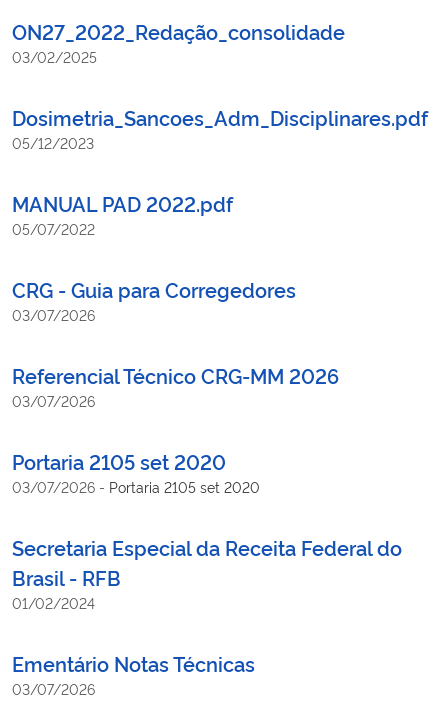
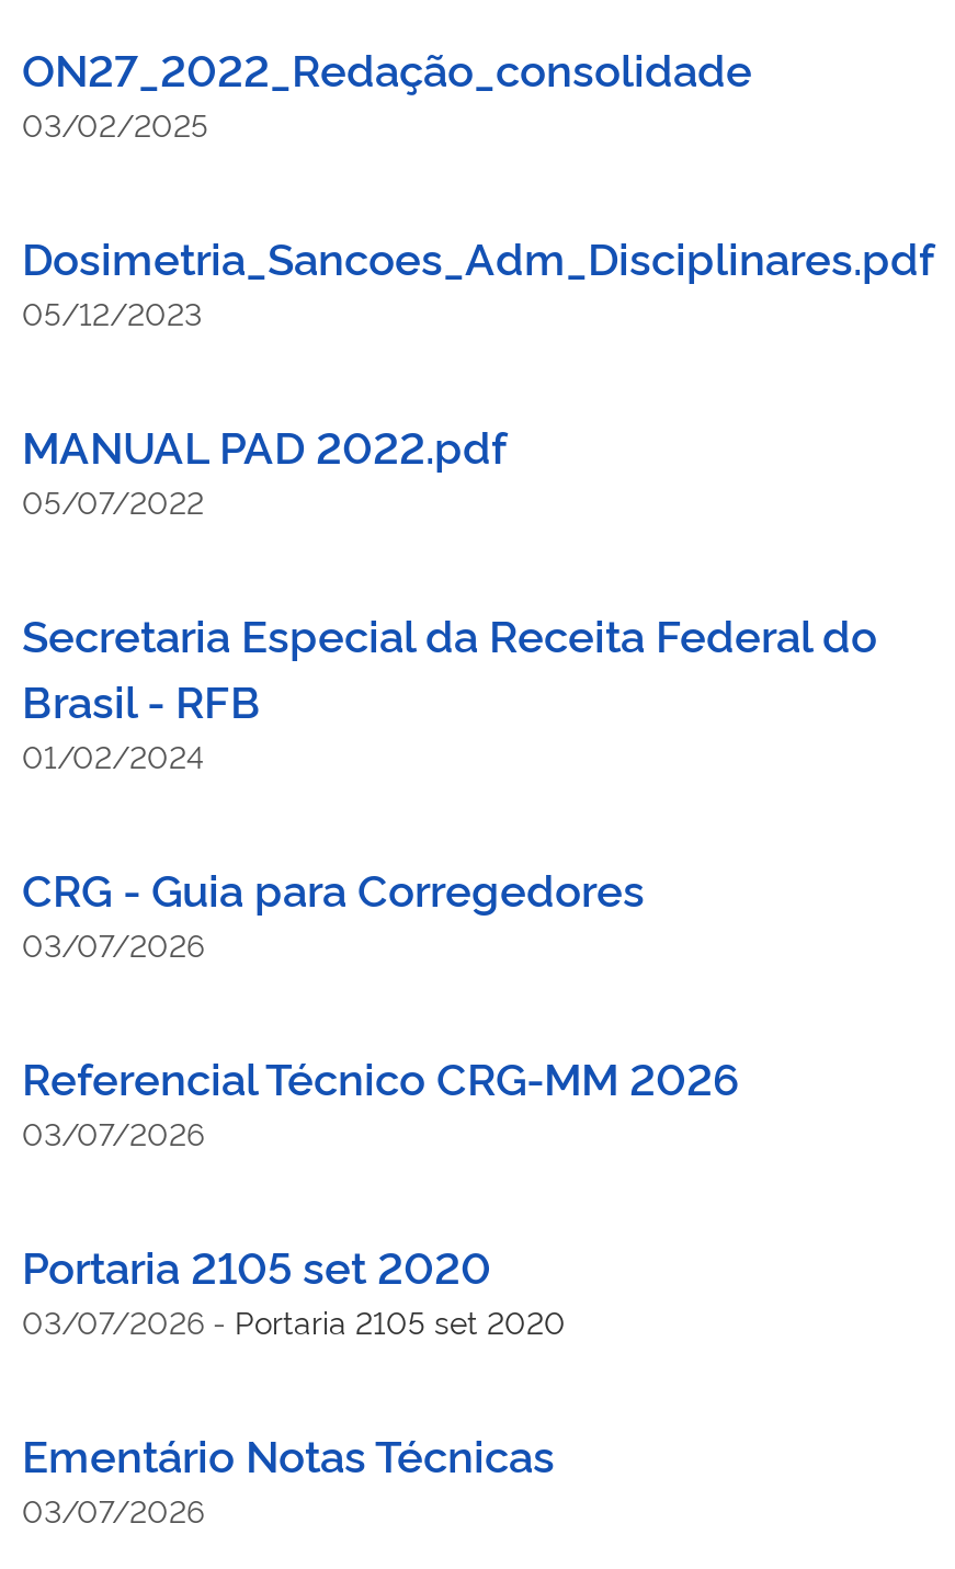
moved down: CRG - Guia para Corregedores | 03/07/2026 | Referencial Técnico CRG-MM 2026 | 03/07/2026 | Portaria 2105 set 2020 | 03/07/2026 - Portaria 2105 set 2020

moved up: Secretaria Especial da Receita Federal do | Brasil - RFB | 01/02/2024
